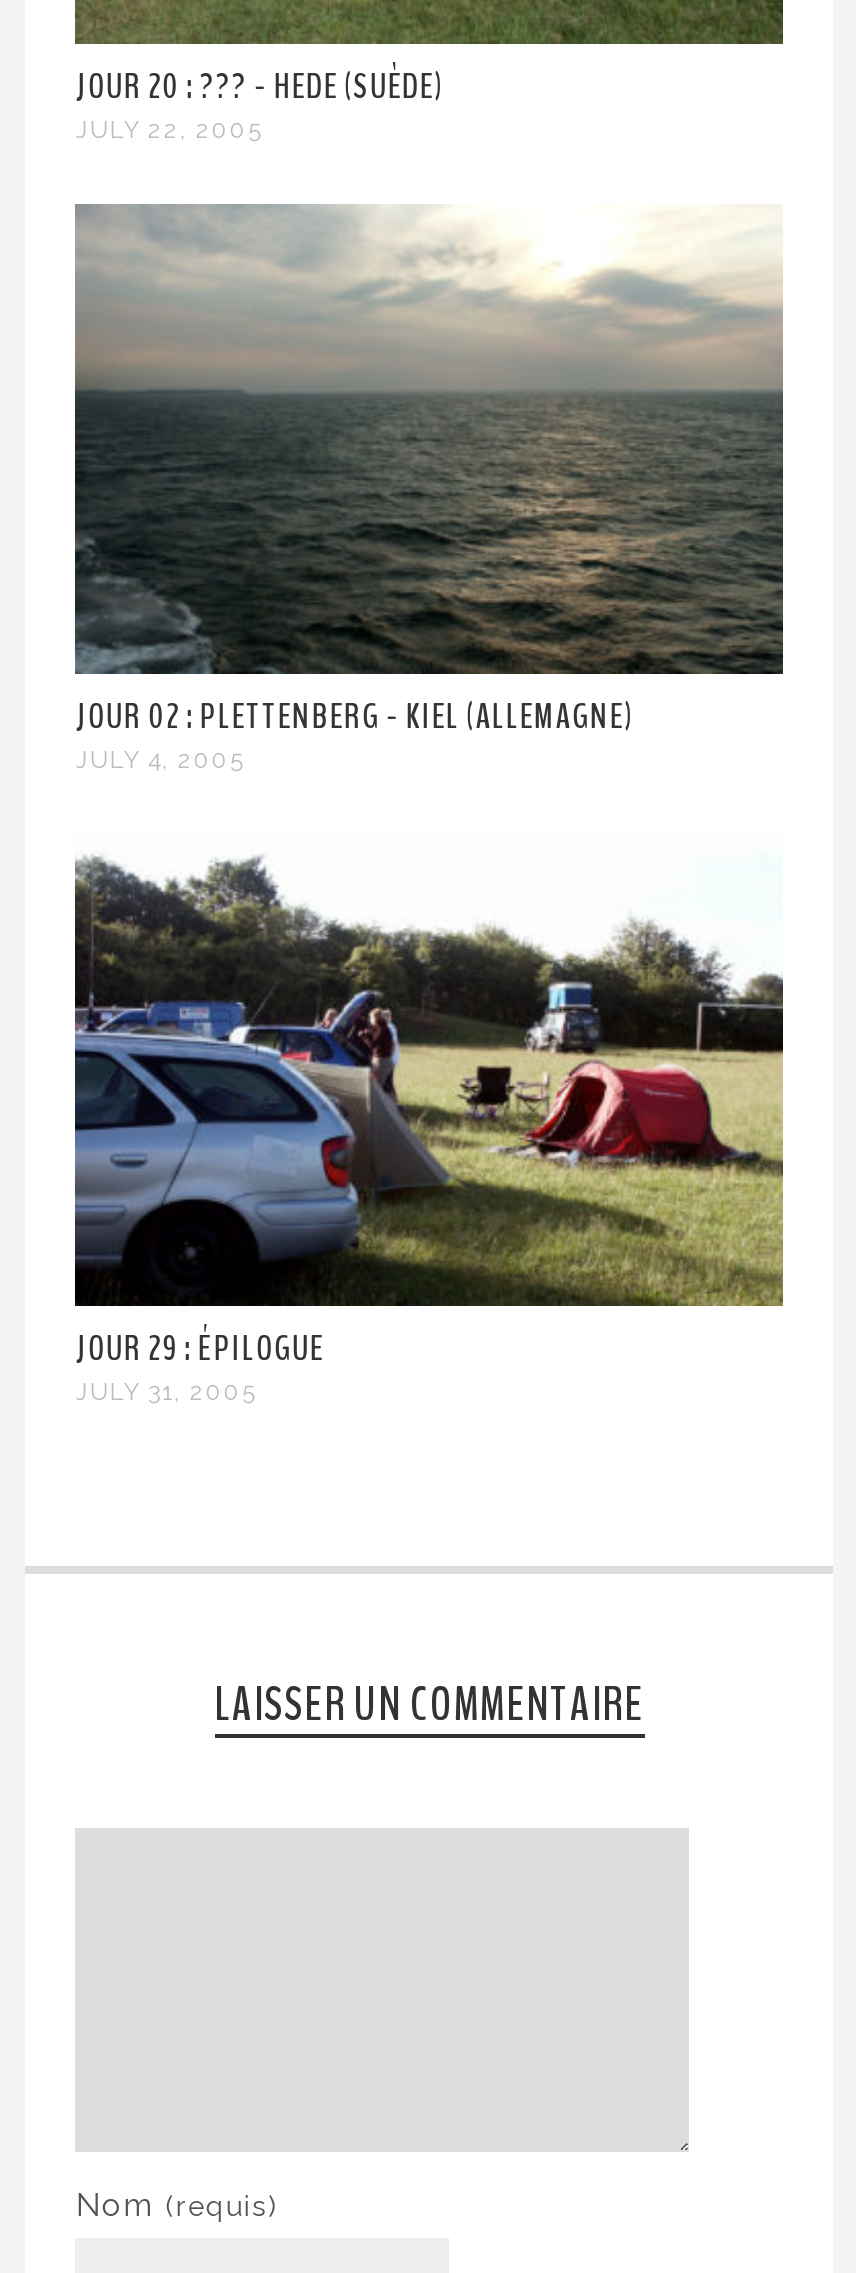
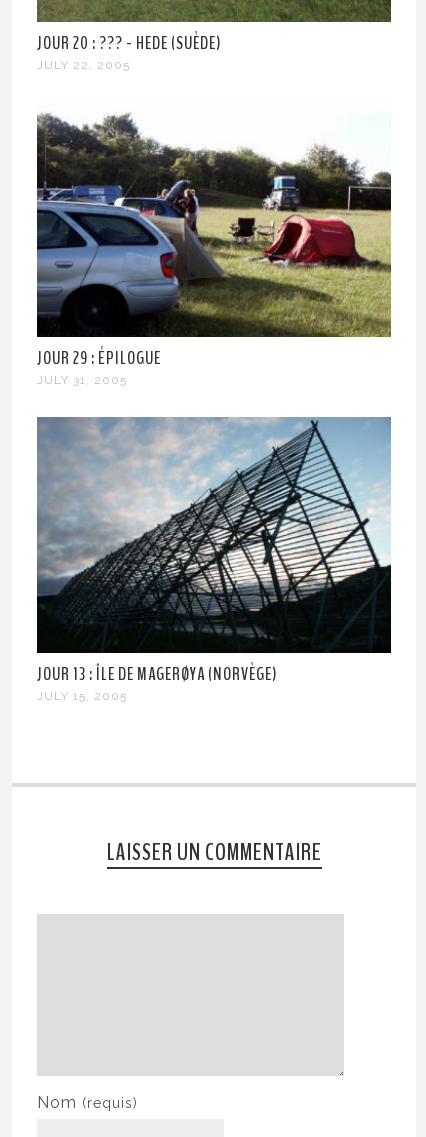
- [image]
- JOUR 02 : PLETTENBERG - KIEL (ALLEMAGNE)
- JULY 4, 2005

moved up: [image] | JOUR 29 : ÉPILOGUE | JULY 31, 2005

+ [image]
+ JOUR 13 : ÎLE DE MAGERØYA (NORVÈGE)
+ JULY 15, 2005
